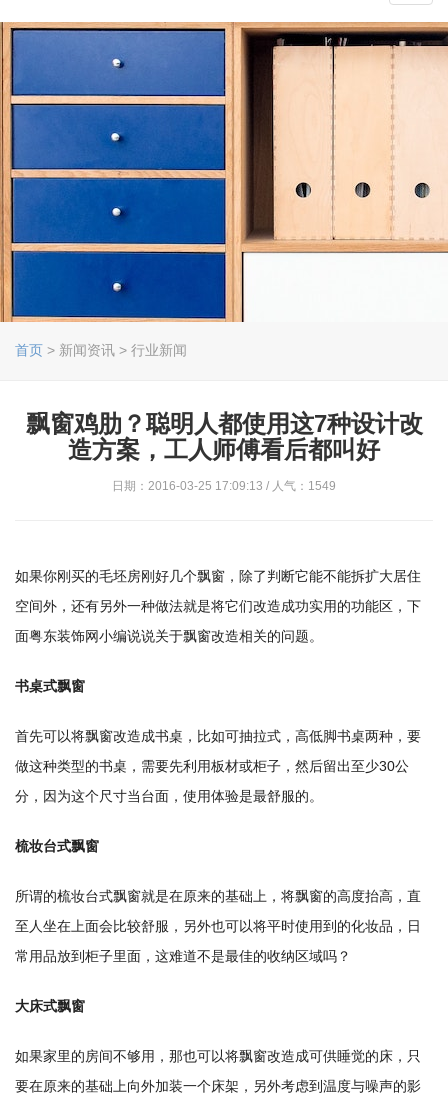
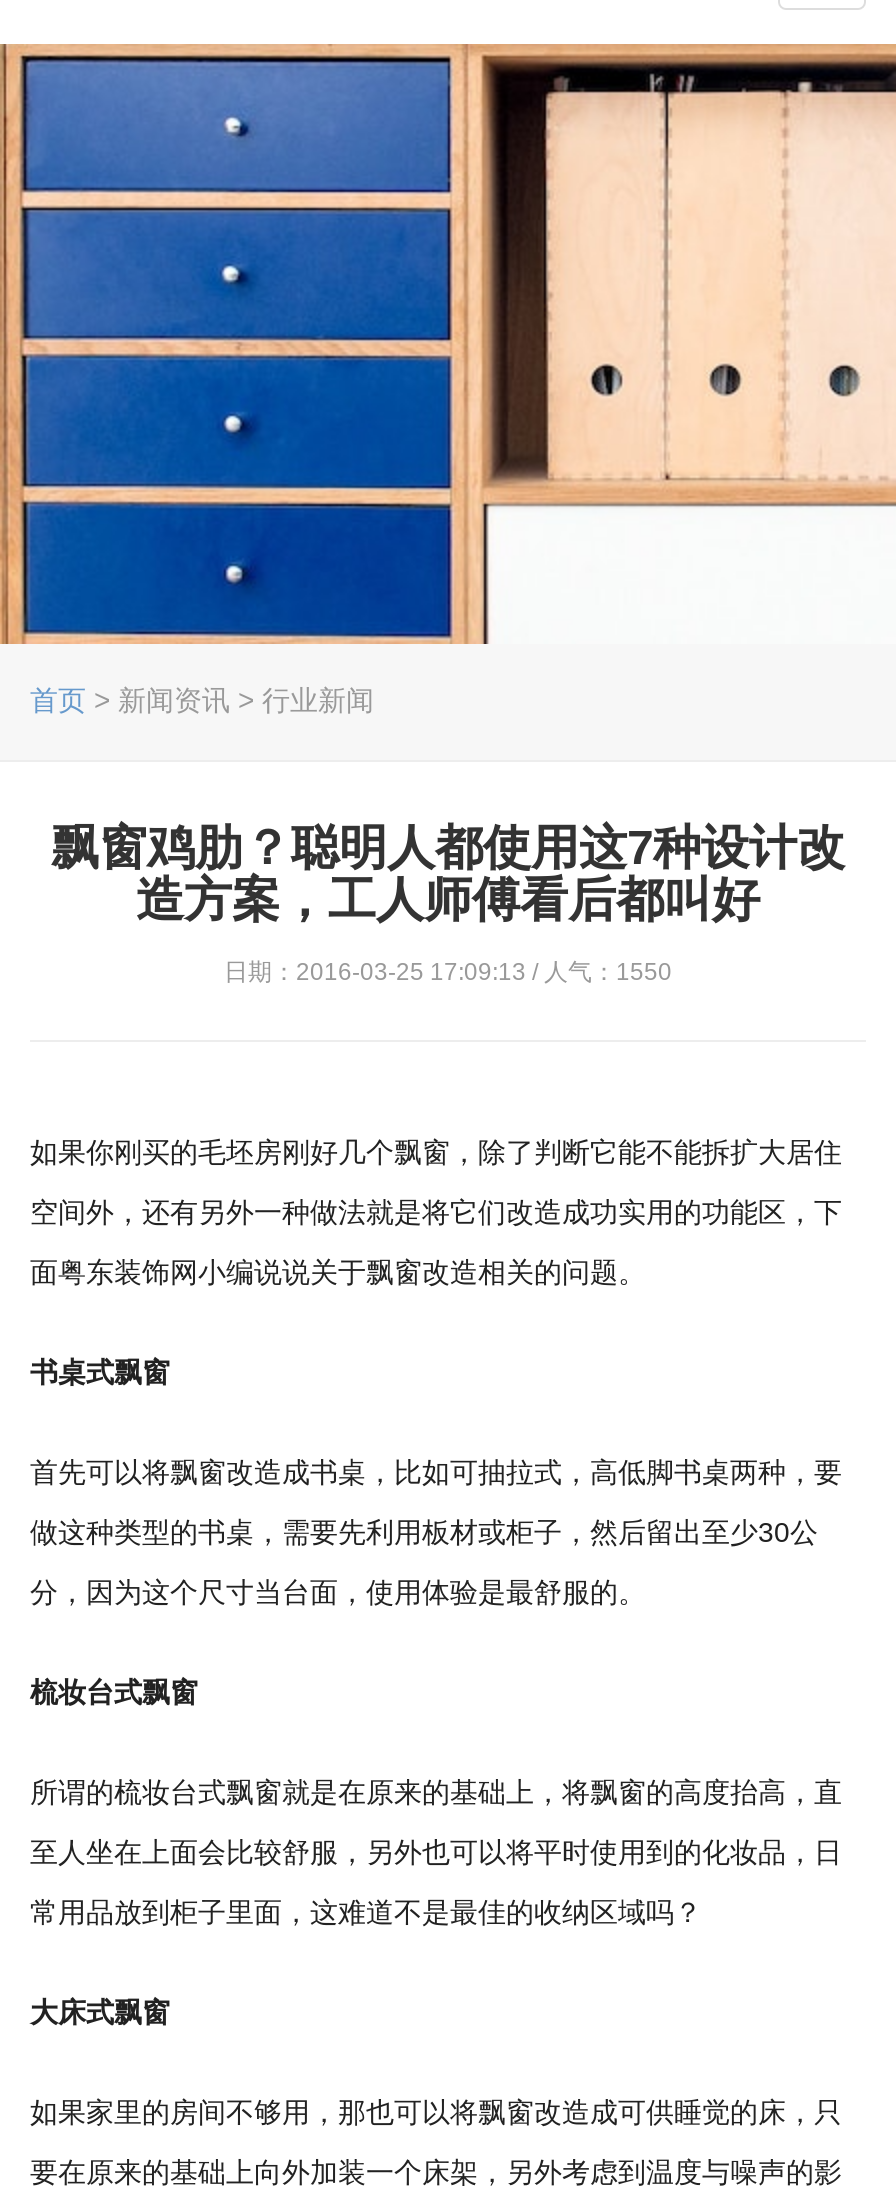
- 日期：2016-03-25 17:09:13 / 人气：1549
+ 日期：2016-03-25 17:09:13 / 人气：1550
